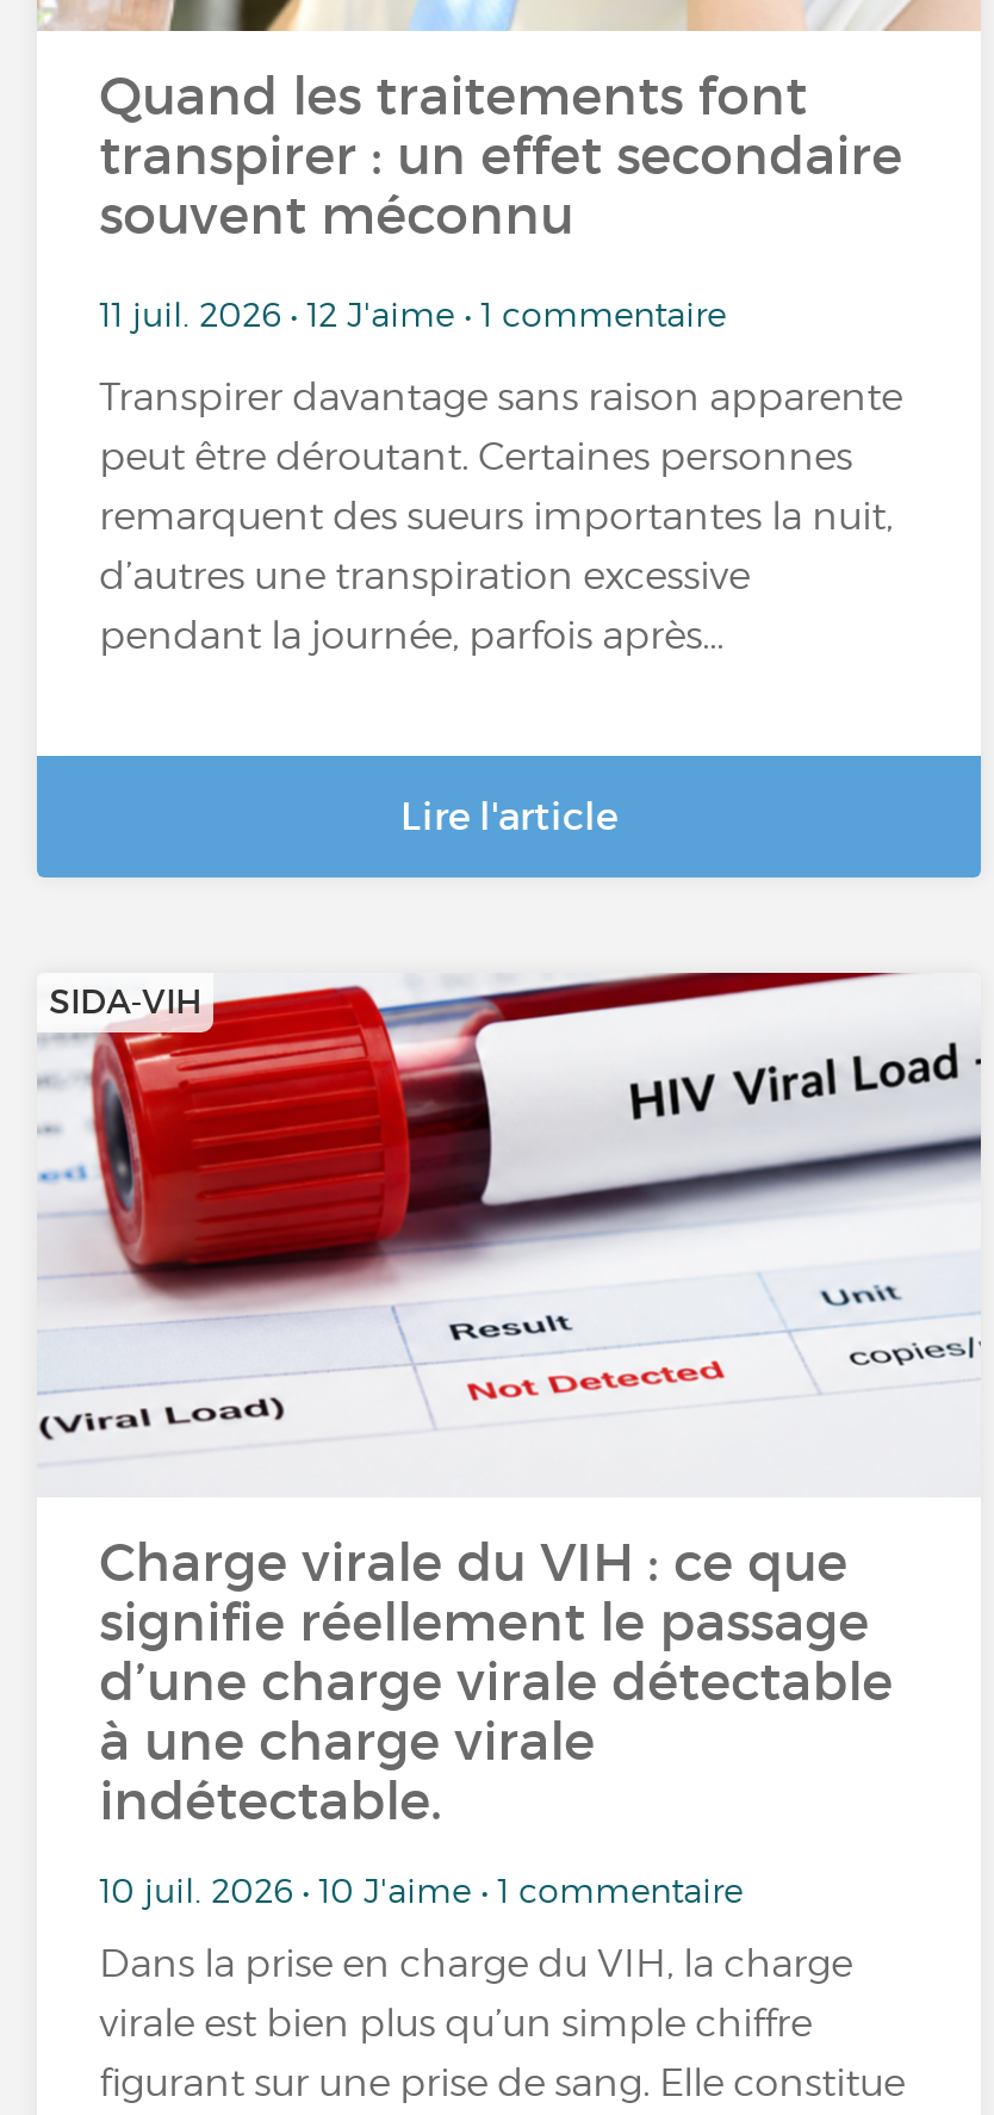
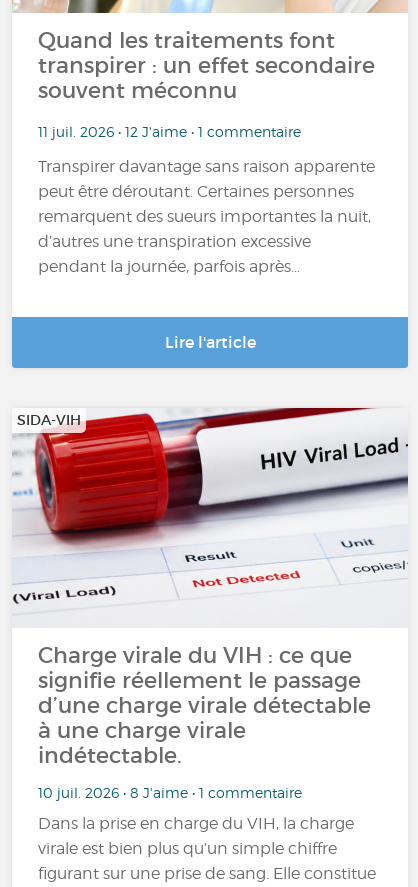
- 10 juil. 2026 • 10 J'aime • 1 commentaire
+ 10 juil. 2026 • 8 J'aime • 1 commentaire
